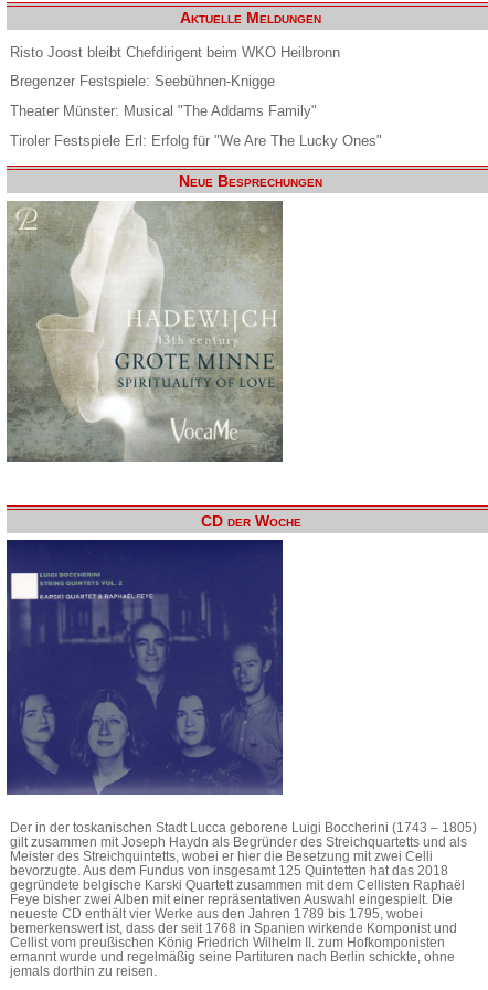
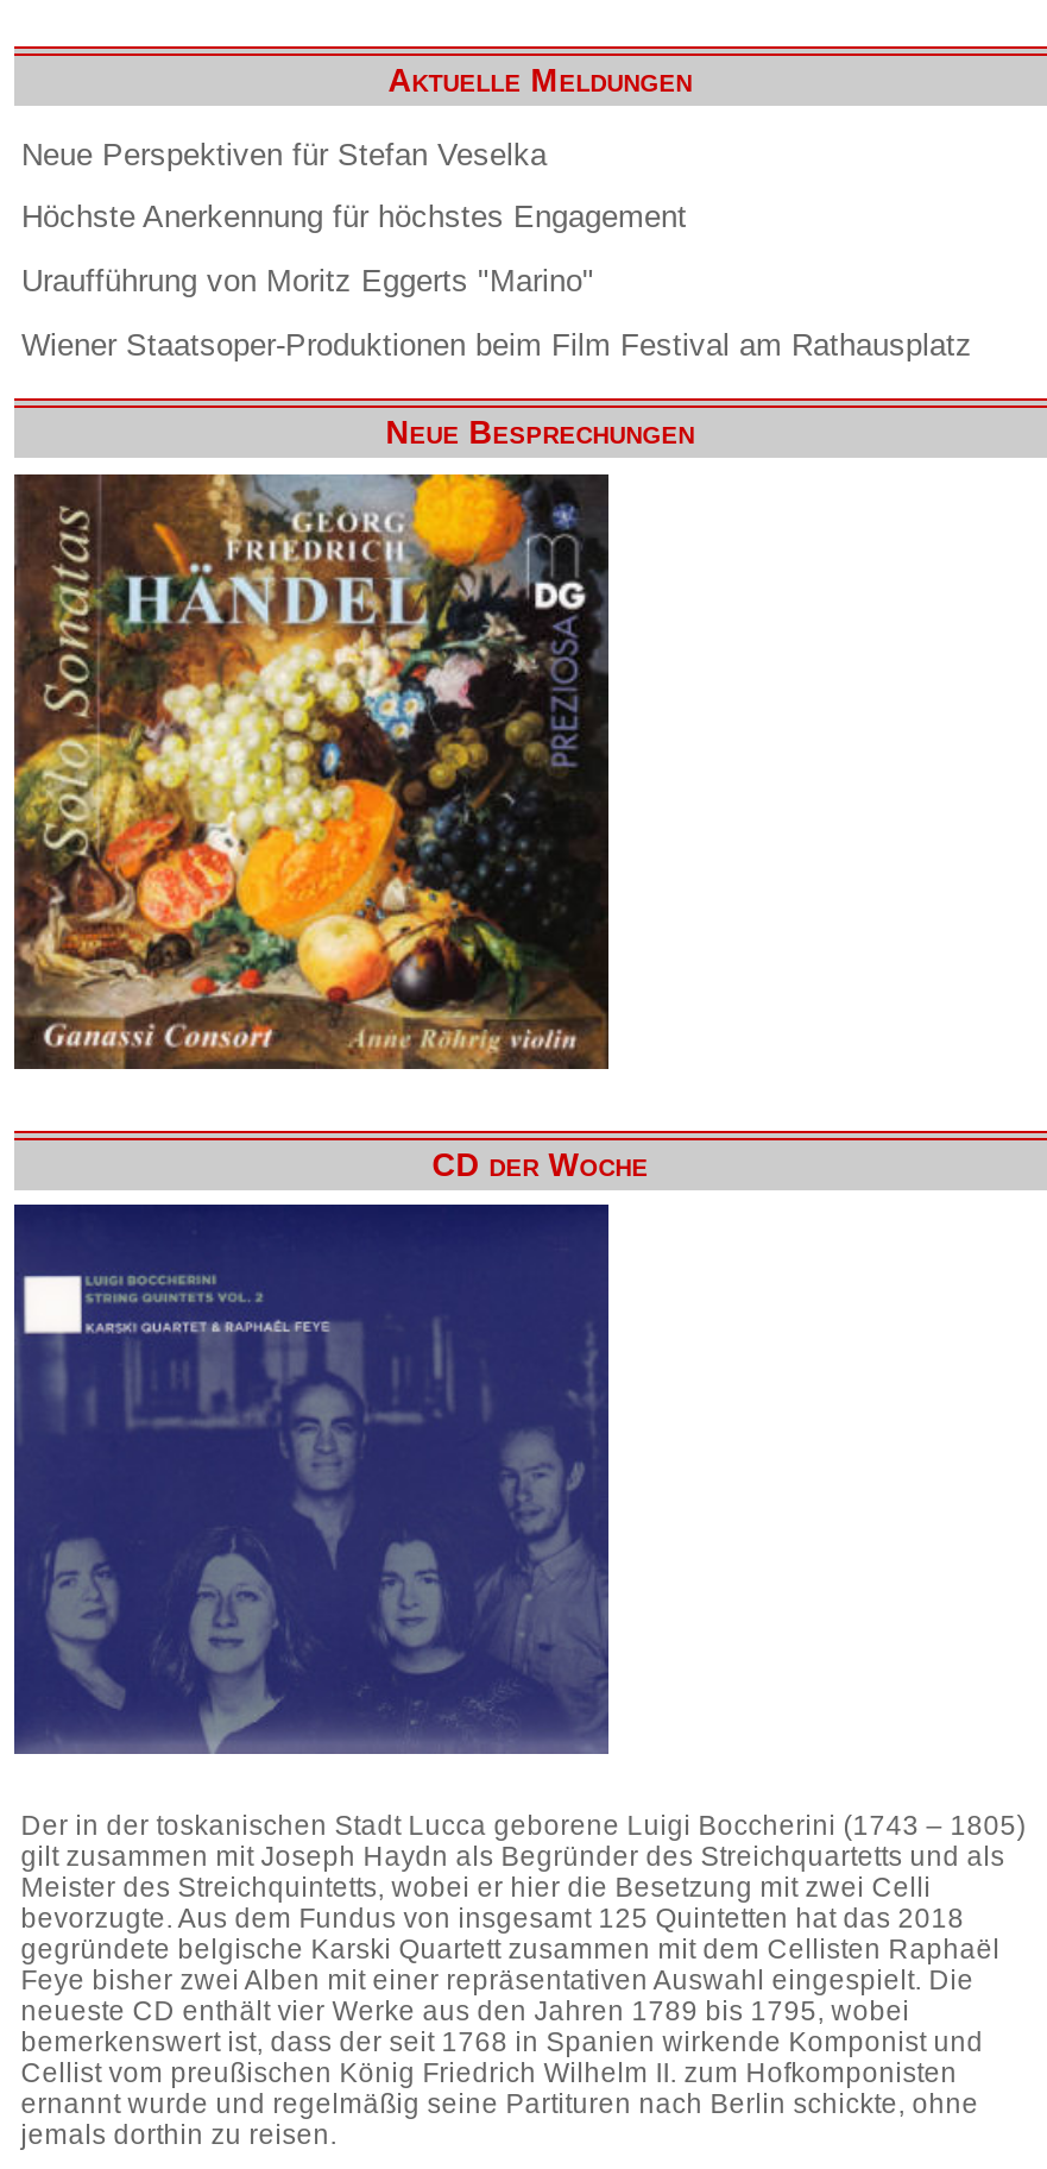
- Risto Joost bleibt Chefdirigent beim WKO Heilbronn
+ Neue Perspektiven für Stefan Veselka

- Bregenzer Festspiele: Seebühnen-Knigge
+ Höchste Anerkennung für höchstes Engagement

- Theater Münster: Musical "The Addams Family"
+ Uraufführung von Moritz Eggerts "Marino"

- Tiroler Festspiele Erl: Erfolg für "We Are The Lucky Ones"
+ Wiener Staatsoper-Produktionen beim Film Festival am Rathausplatz

- [image]
+ [image]
